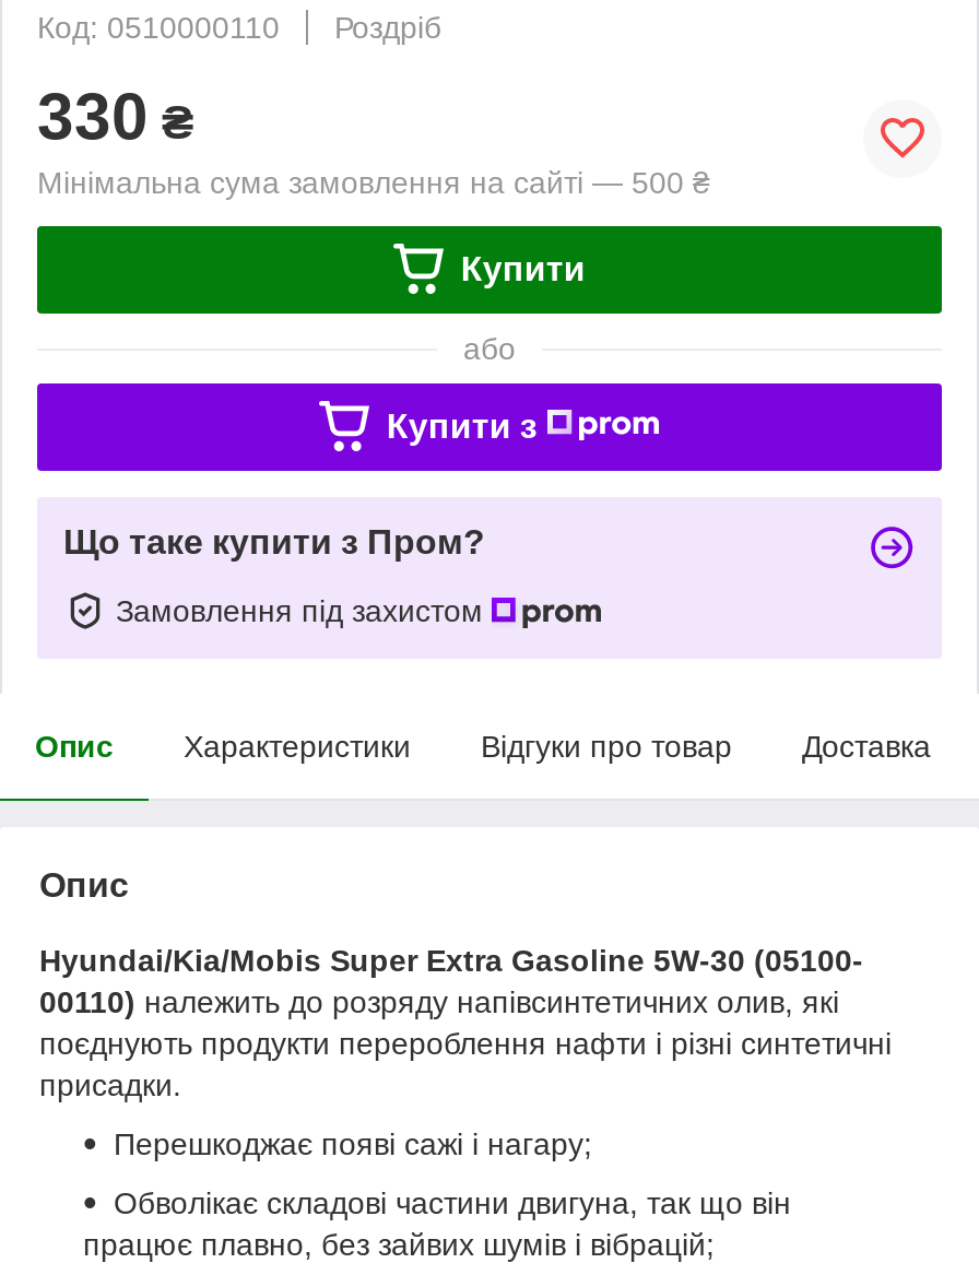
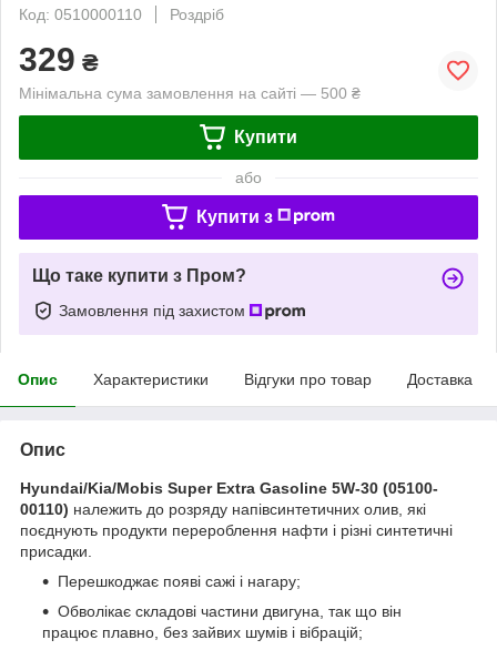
- 330 ₴
+ 329 ₴
